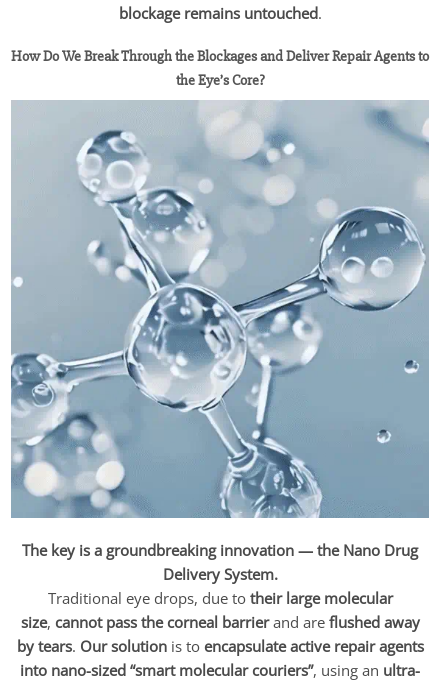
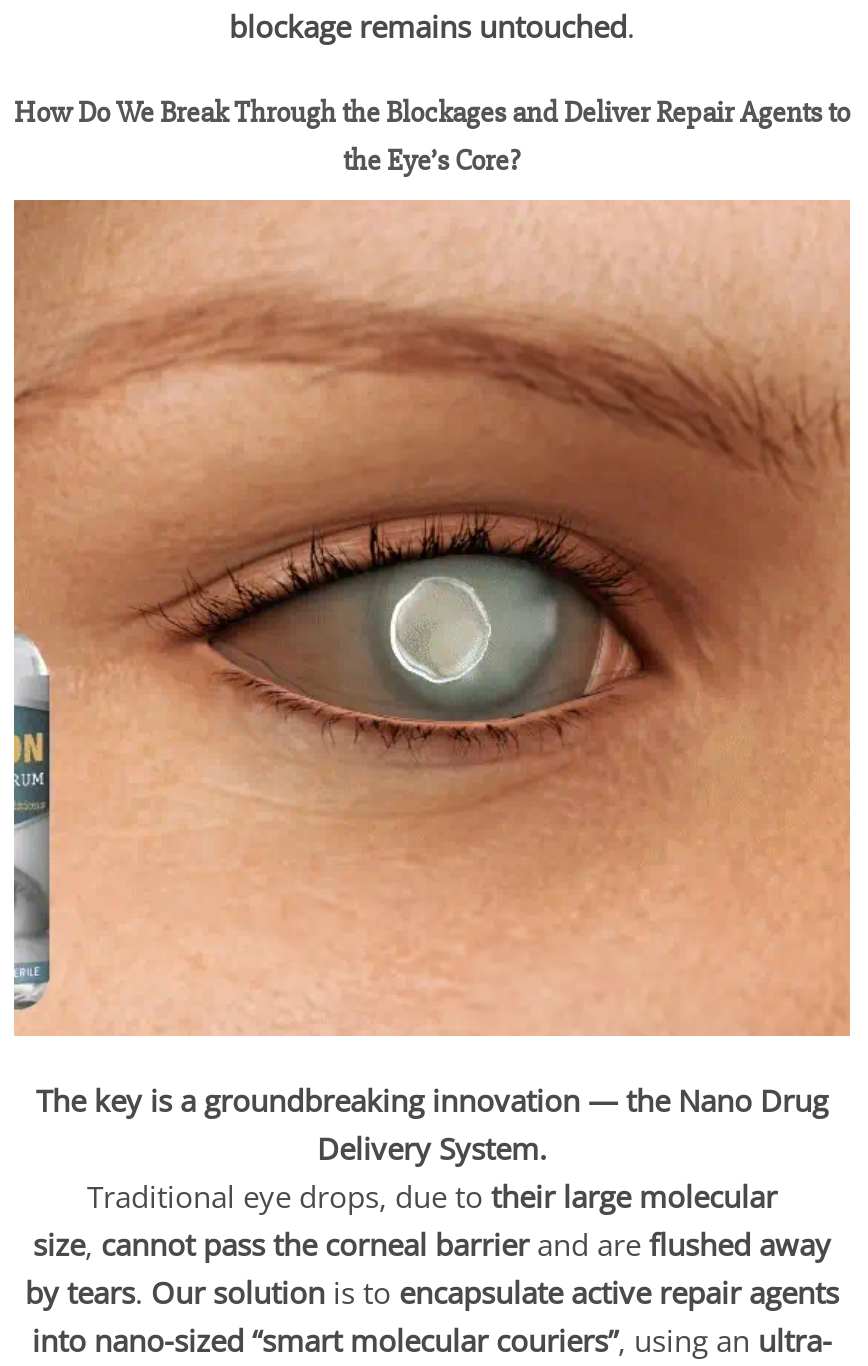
- [image]
+ [image]
